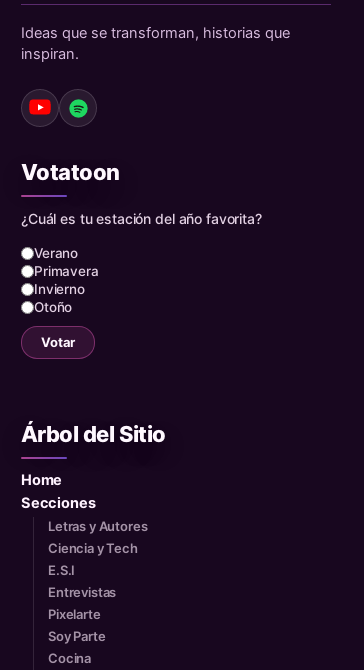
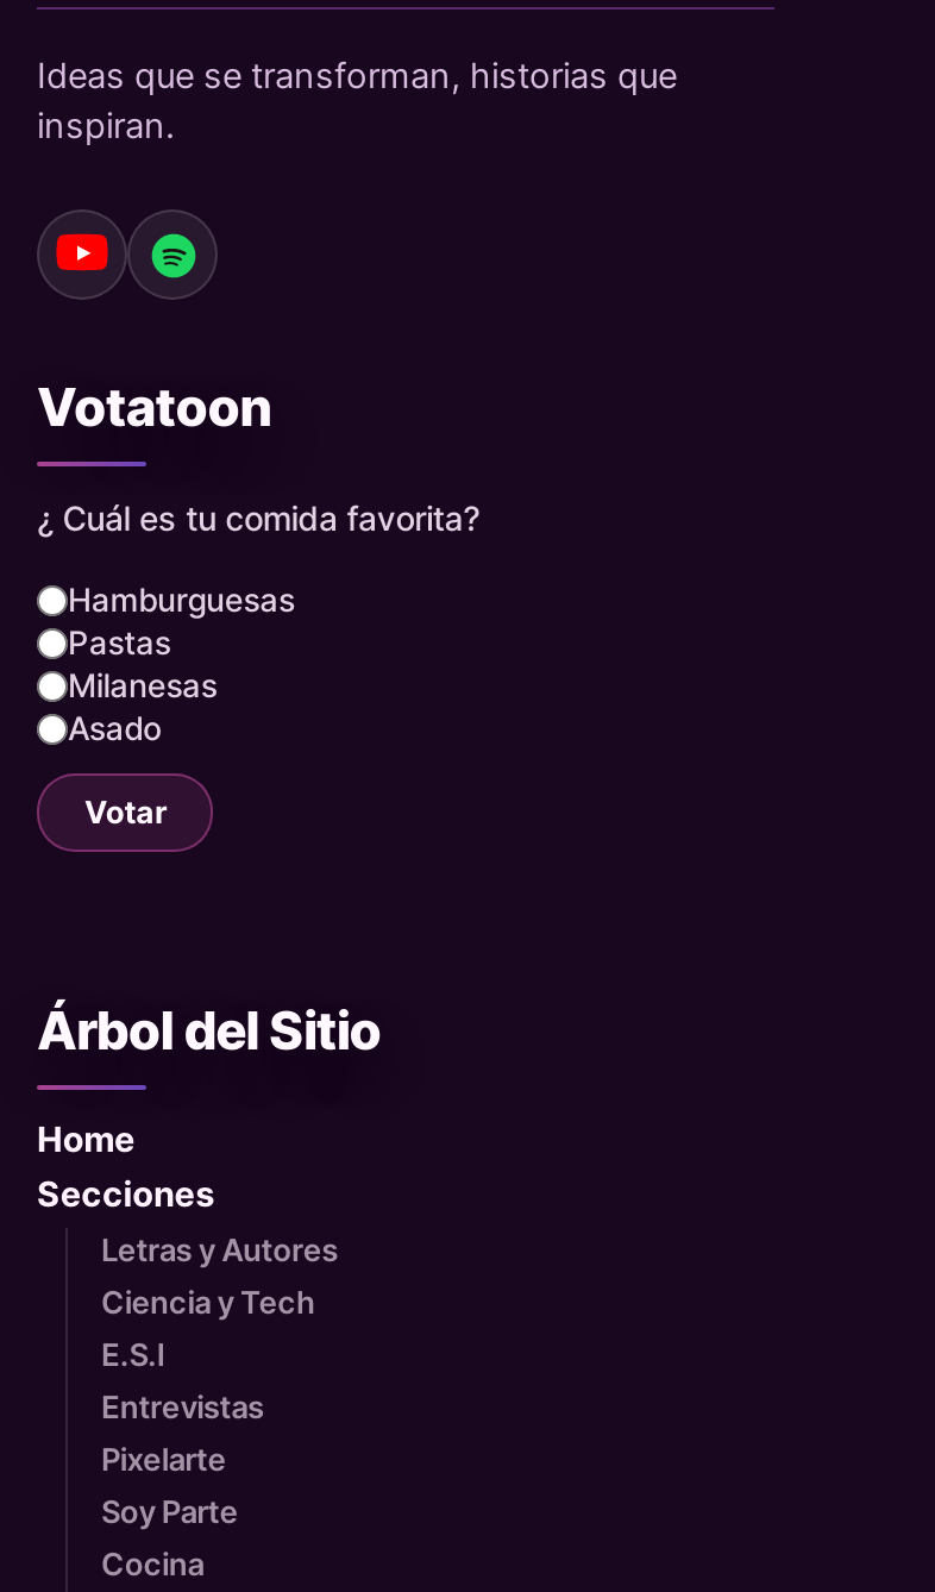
- ¿Cuál es tu estación del año favorita?
+ ¿ Cuál es tu comida favorita?

- Verano
- Primavera
- Invierno
- Otoño
+ Hamburguesas
+ Pastas
+ Milanesas
+ Asado
